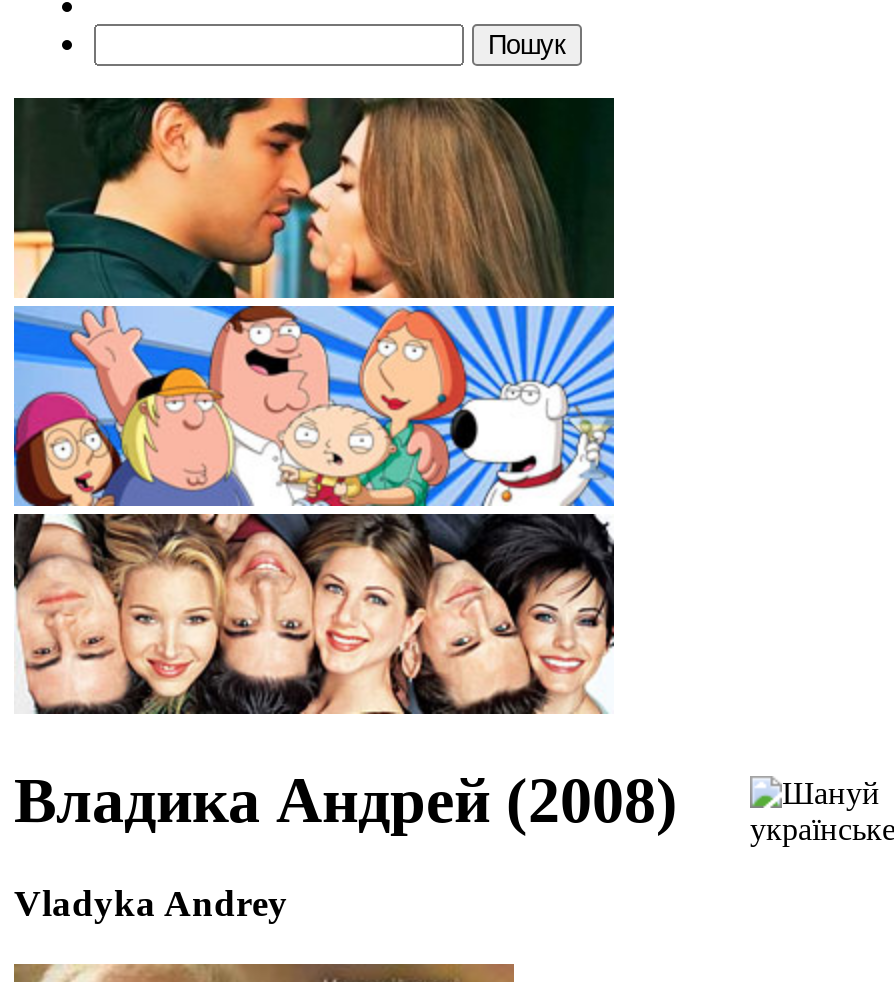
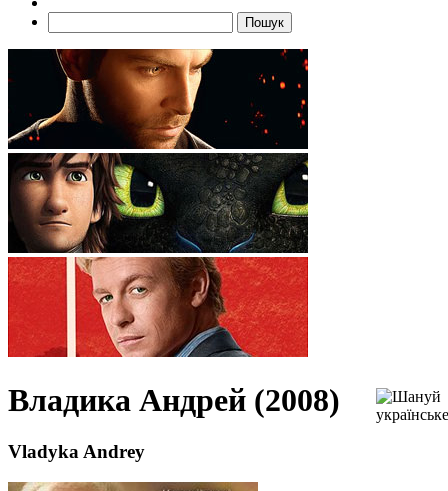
- [image]
+ [image]
